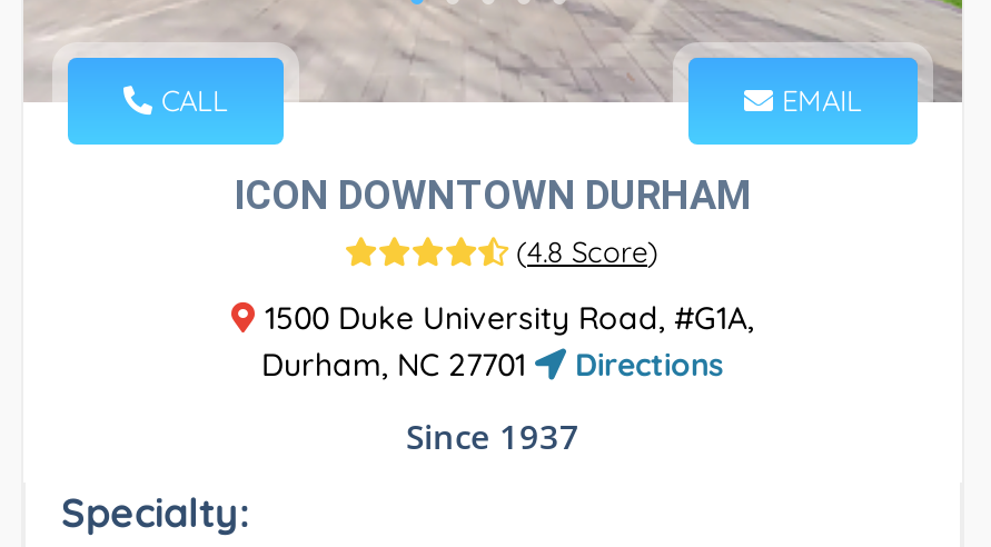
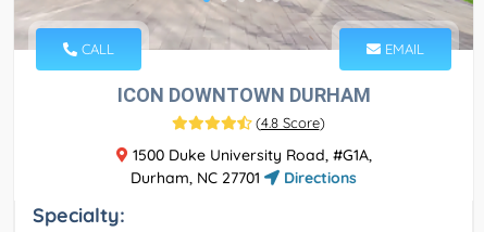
- Since 1937
